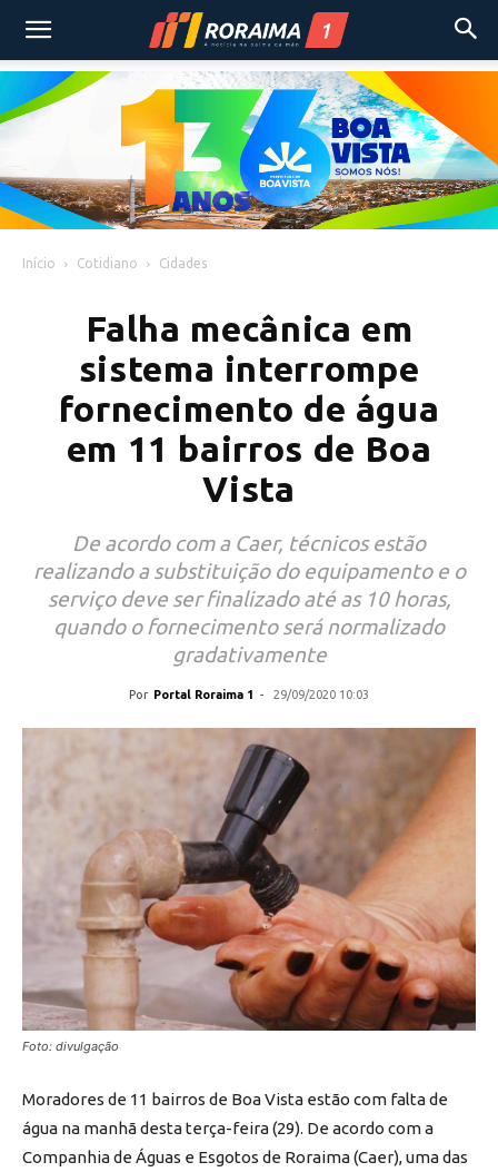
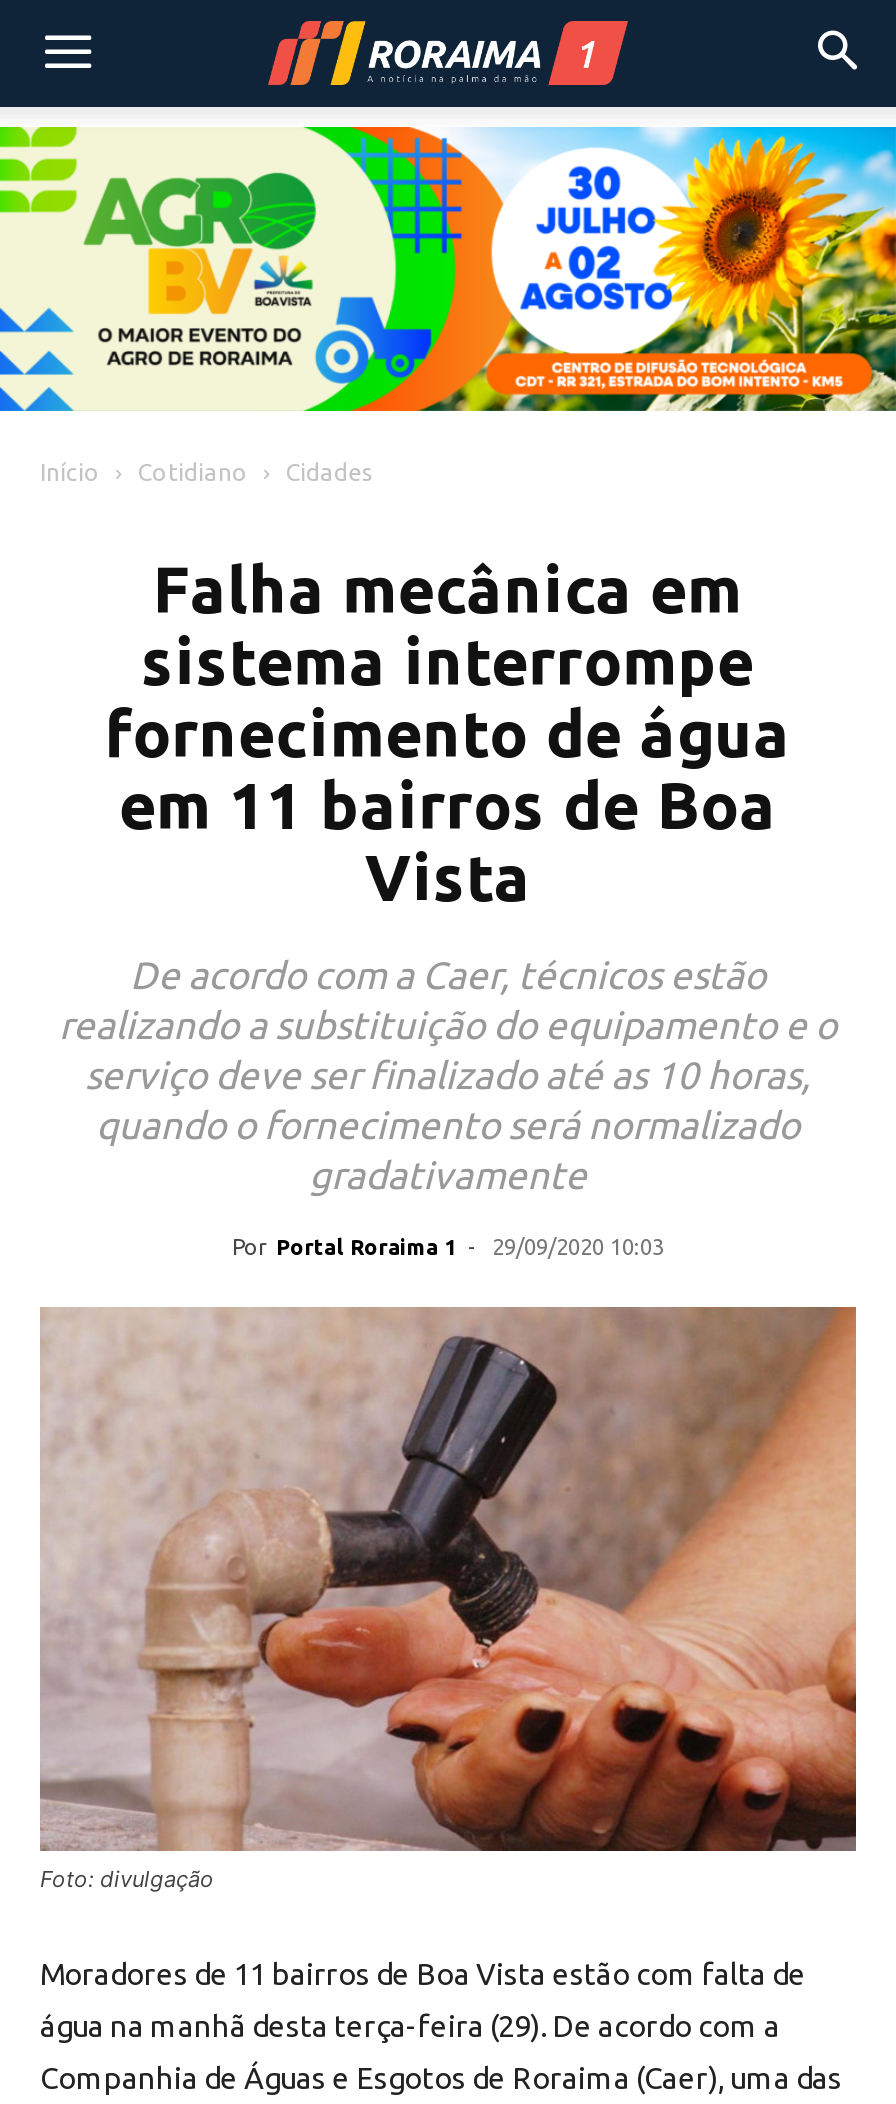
- [image]
+ [image]
